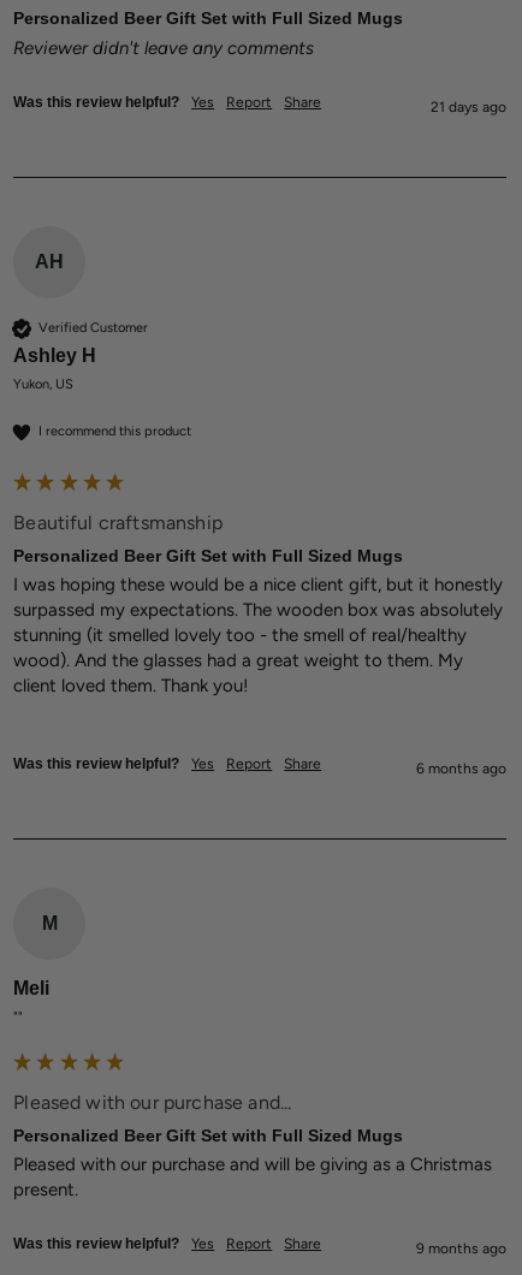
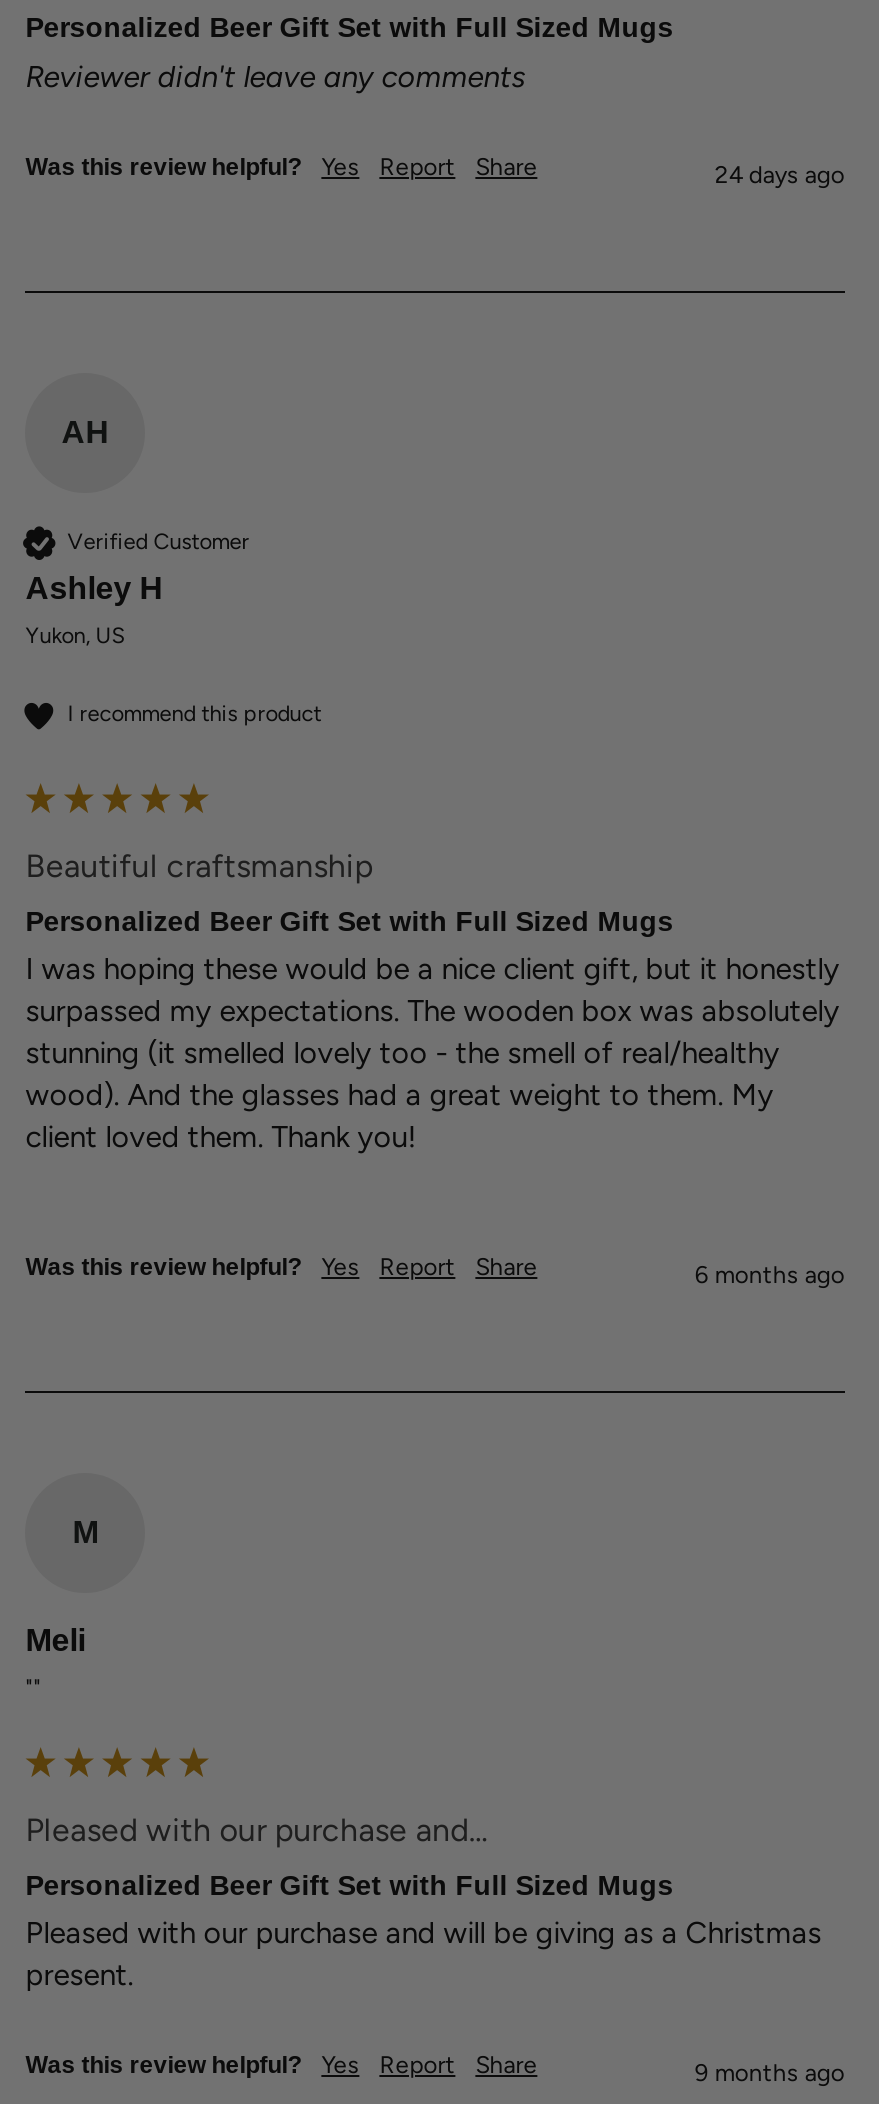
- 21 days ago
+ 24 days ago
